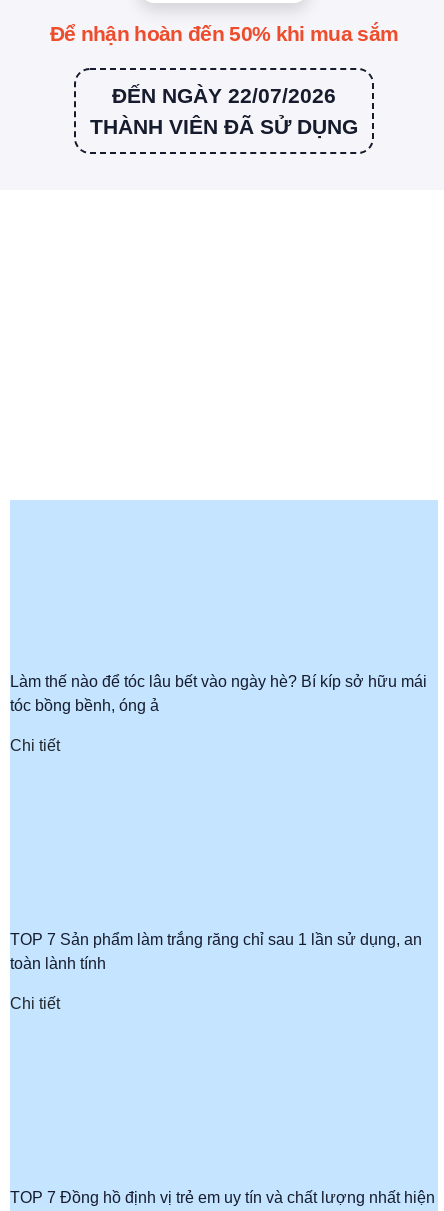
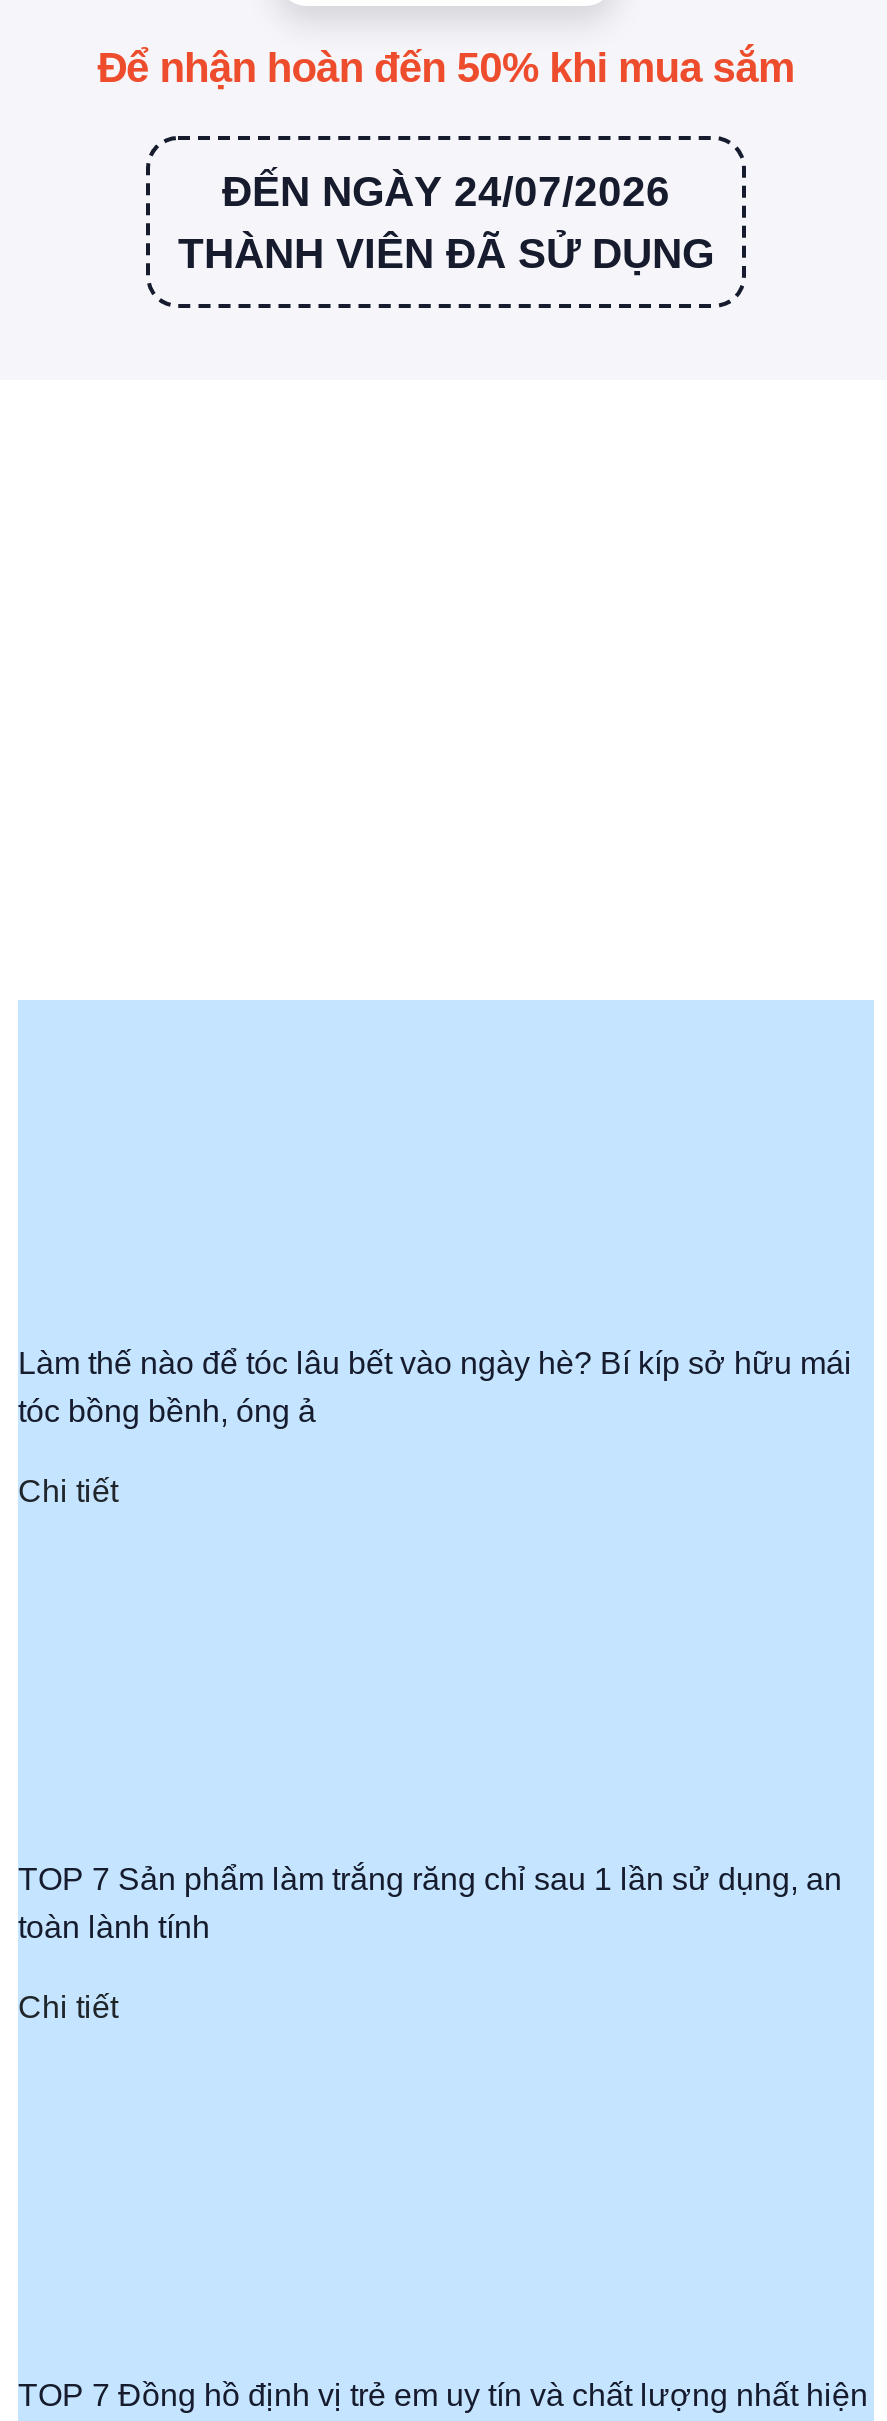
- ĐẾN NGÀY 22/07/2026
+ ĐẾN NGÀY 24/07/2026
